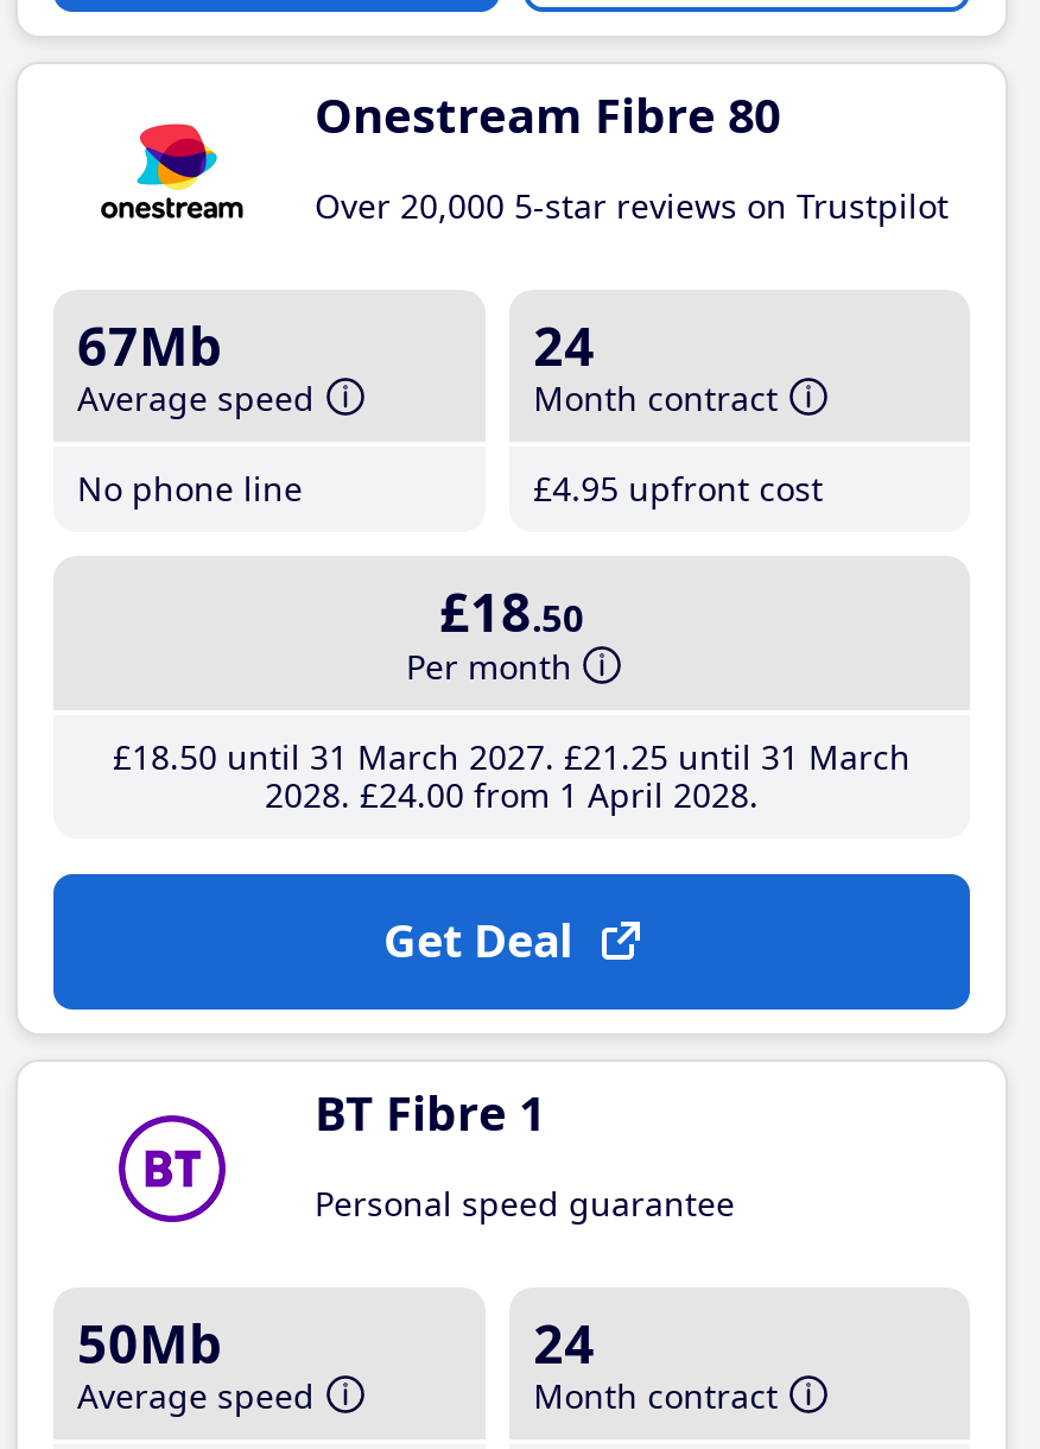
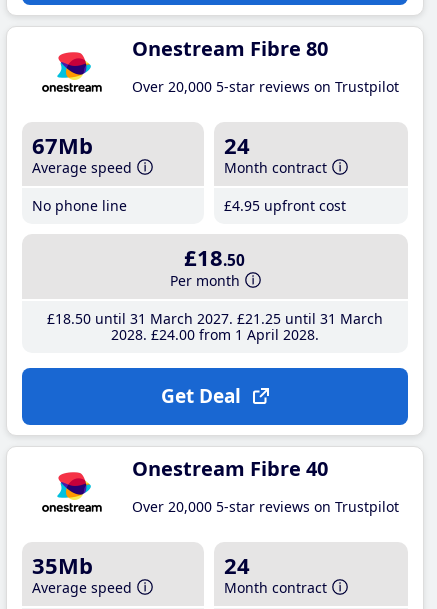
- [image]
- BT Fibre 1
+ [image]
+ Onestream Fibre 40

- Personal speed guarantee
+ Over 20,000 5-star reviews on Trustpilot

- 50Mb
+ 35Mb
